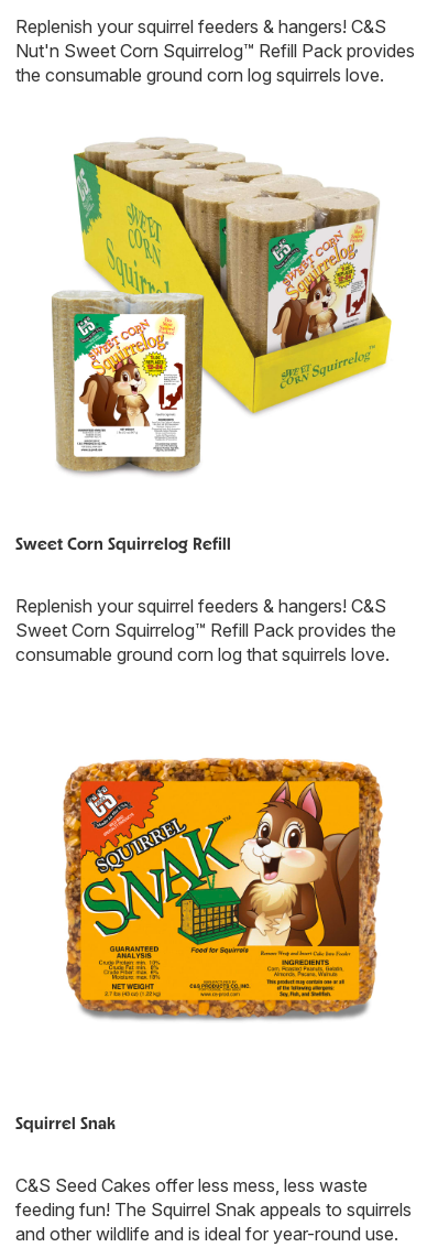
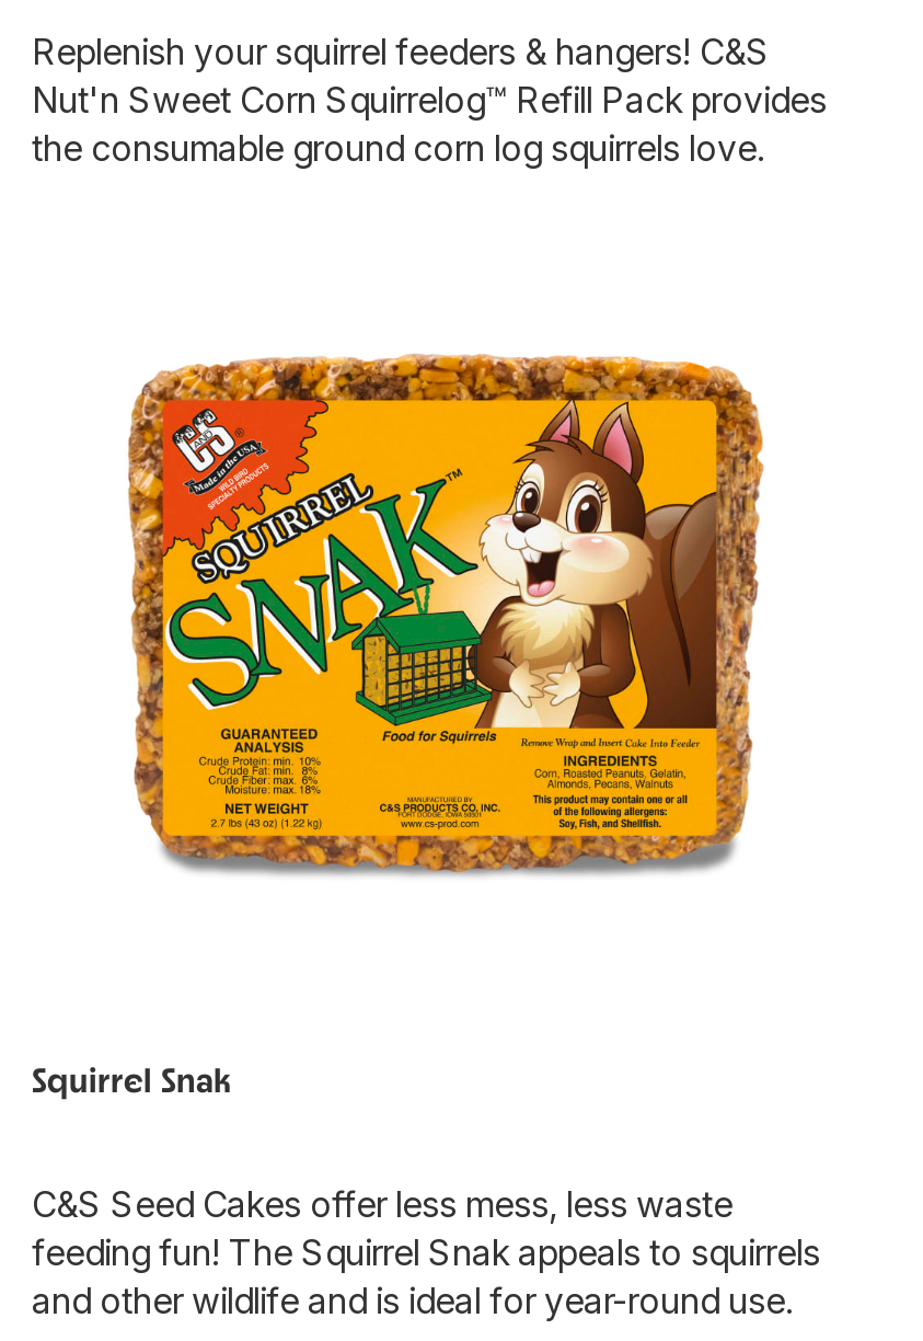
- [image]

- Sweet Corn Squirrelog Refill
- Replenish your squirrel feeders & hangers! C&S
- Sweet Corn Squirrelog™ Refill Pack provides the
- consumable ground corn log that squirrels love.
